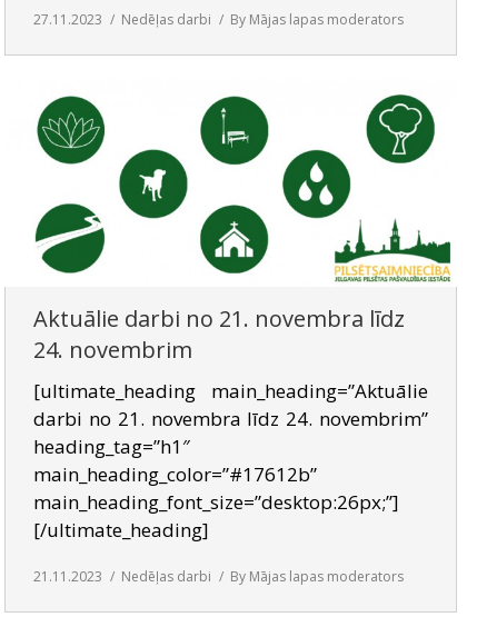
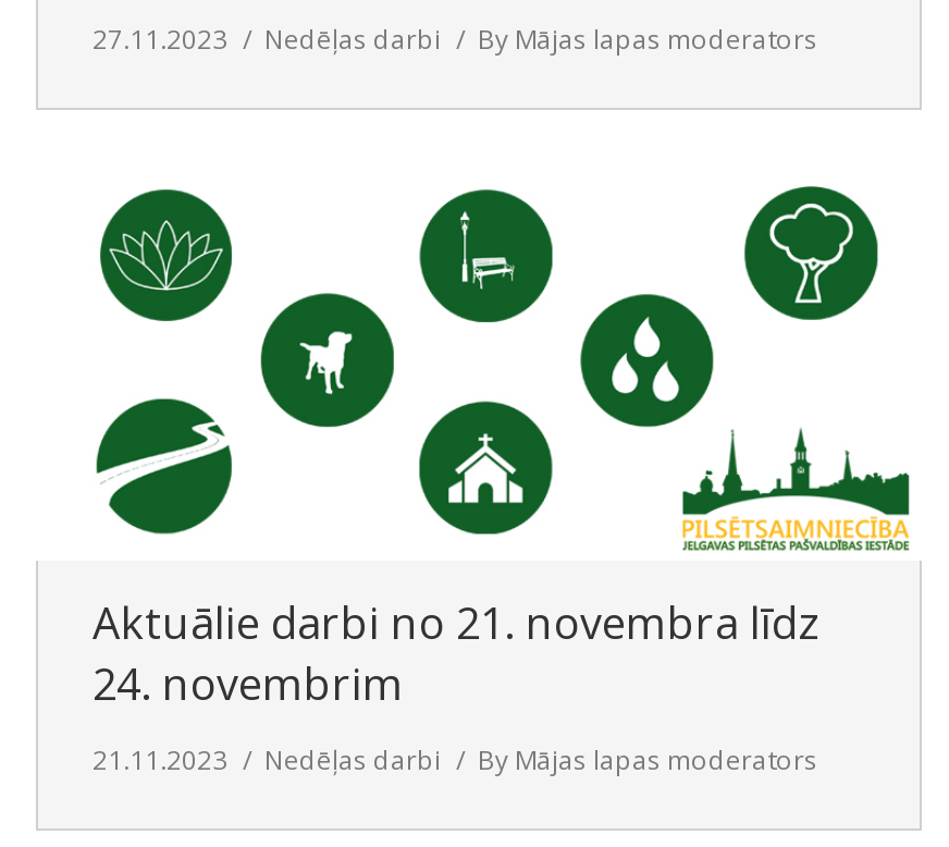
- [ultimate_heading main_heading=”Aktuālie
- darbi no 21. novembra līdz 24. novembrim”
- heading_tag=”h1″
- main_heading_color=”#17612b”
- main_heading_font_size=”desktop:26px;”]
- [/ultimate_heading]
